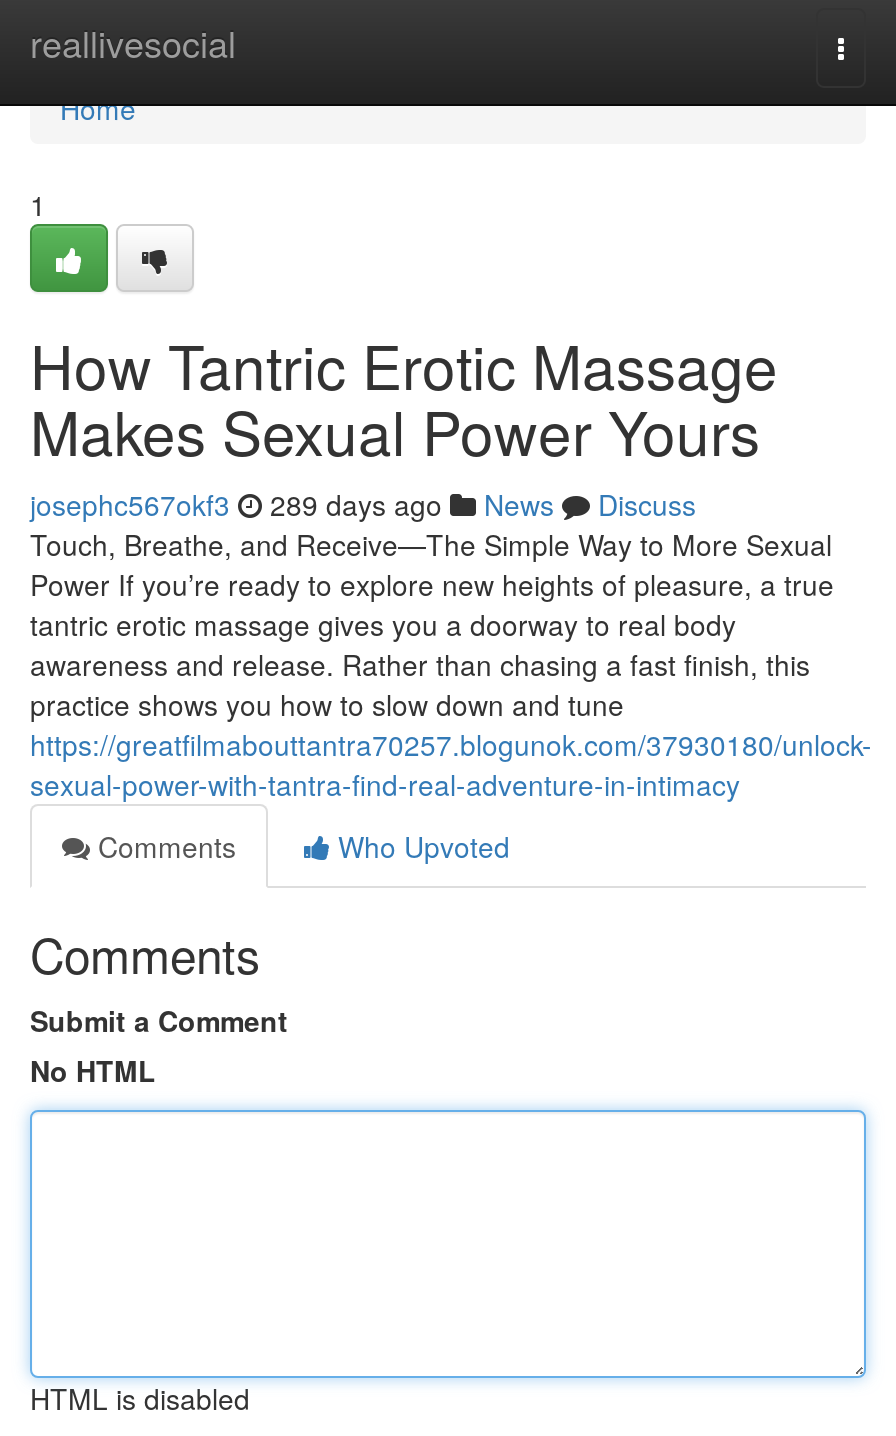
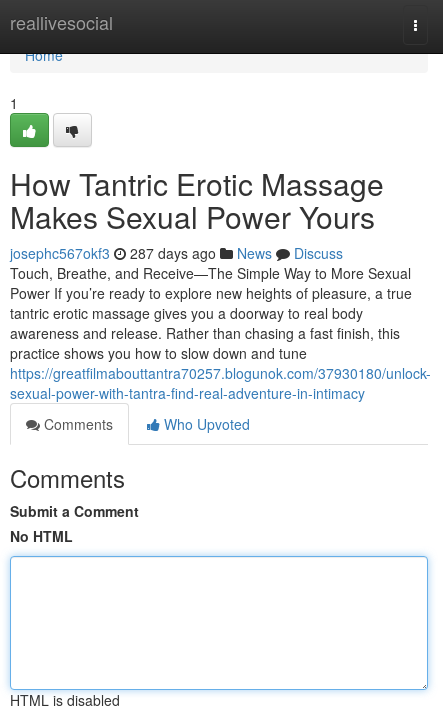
- josephc567okf3 289 days ago News Discuss
+ josephc567okf3 287 days ago News Discuss
